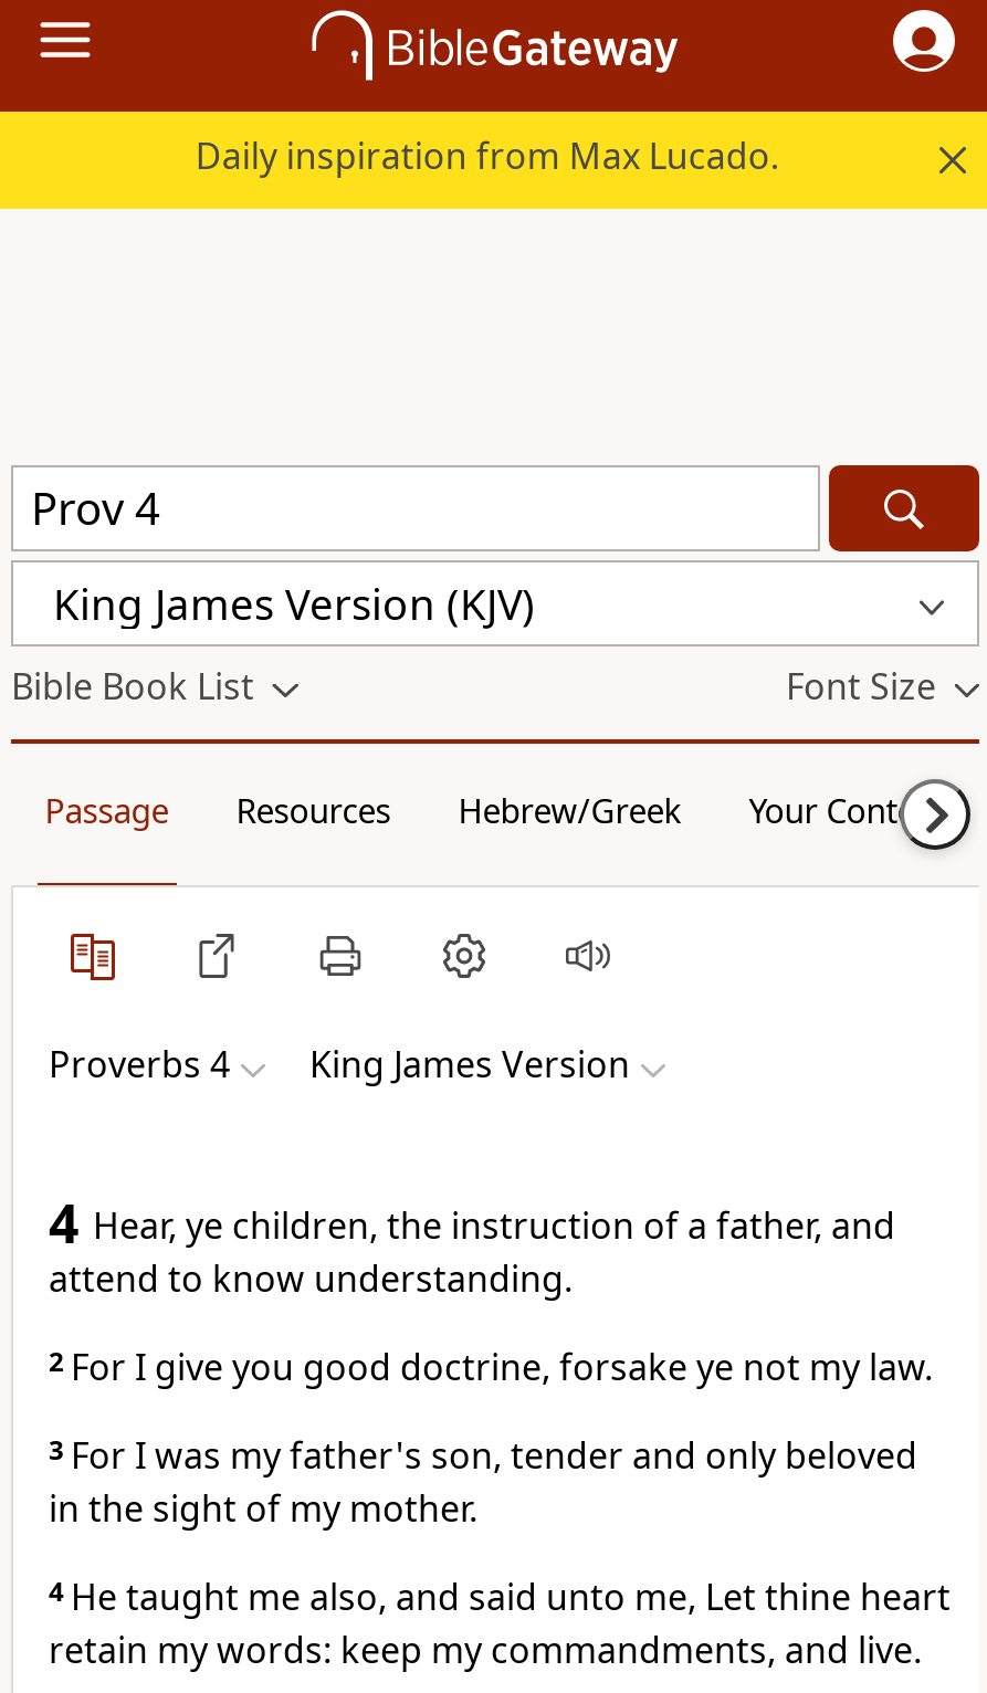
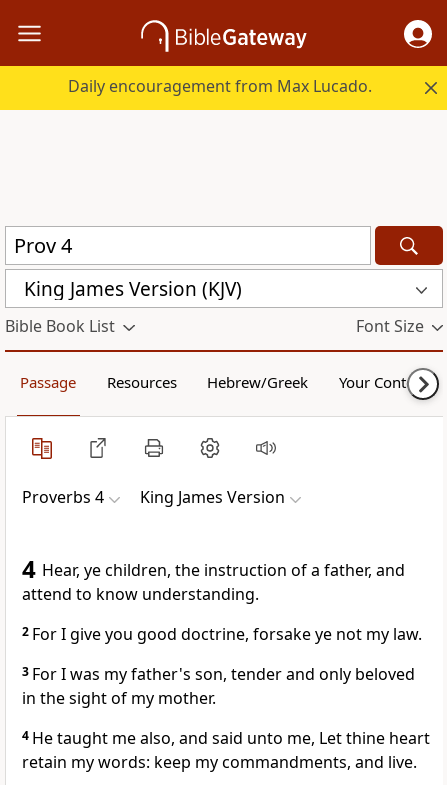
- Daily inspiration from Max Lucado.
+ Daily encouragement from Max Lucado.
